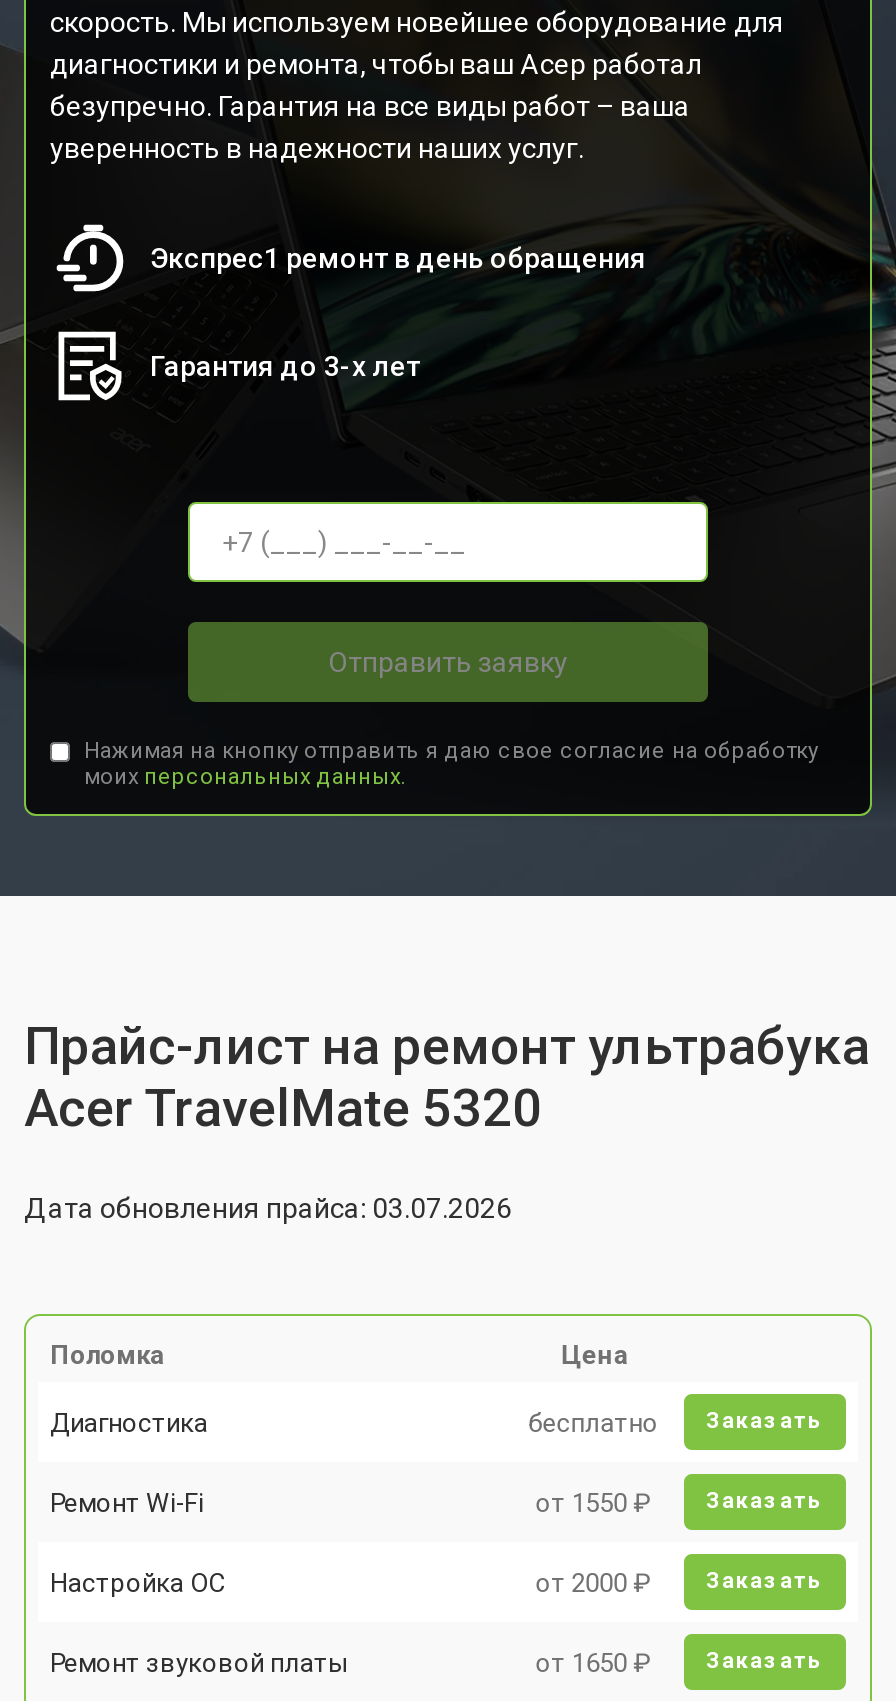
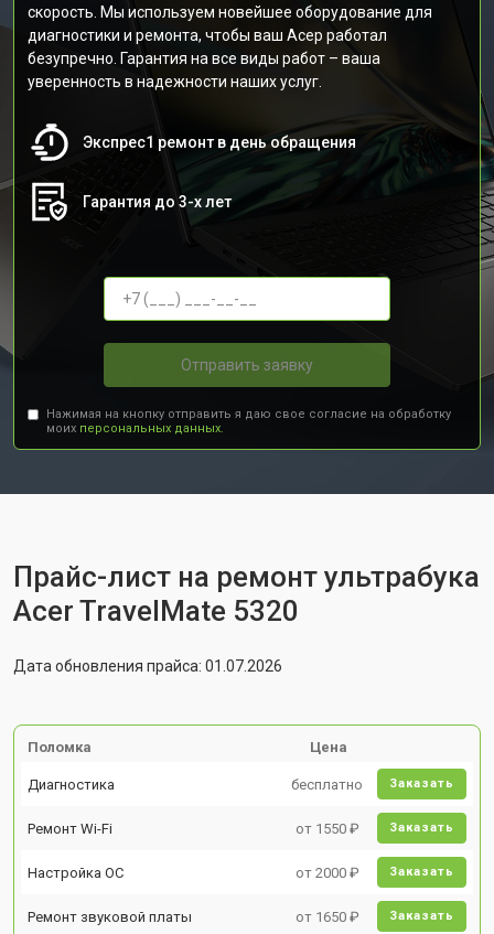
- Дата обновления прайса: 03.07.2026
+ Дата обновления прайса: 01.07.2026
